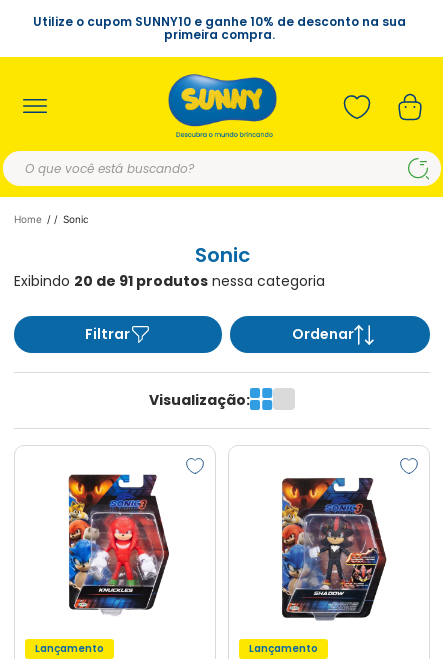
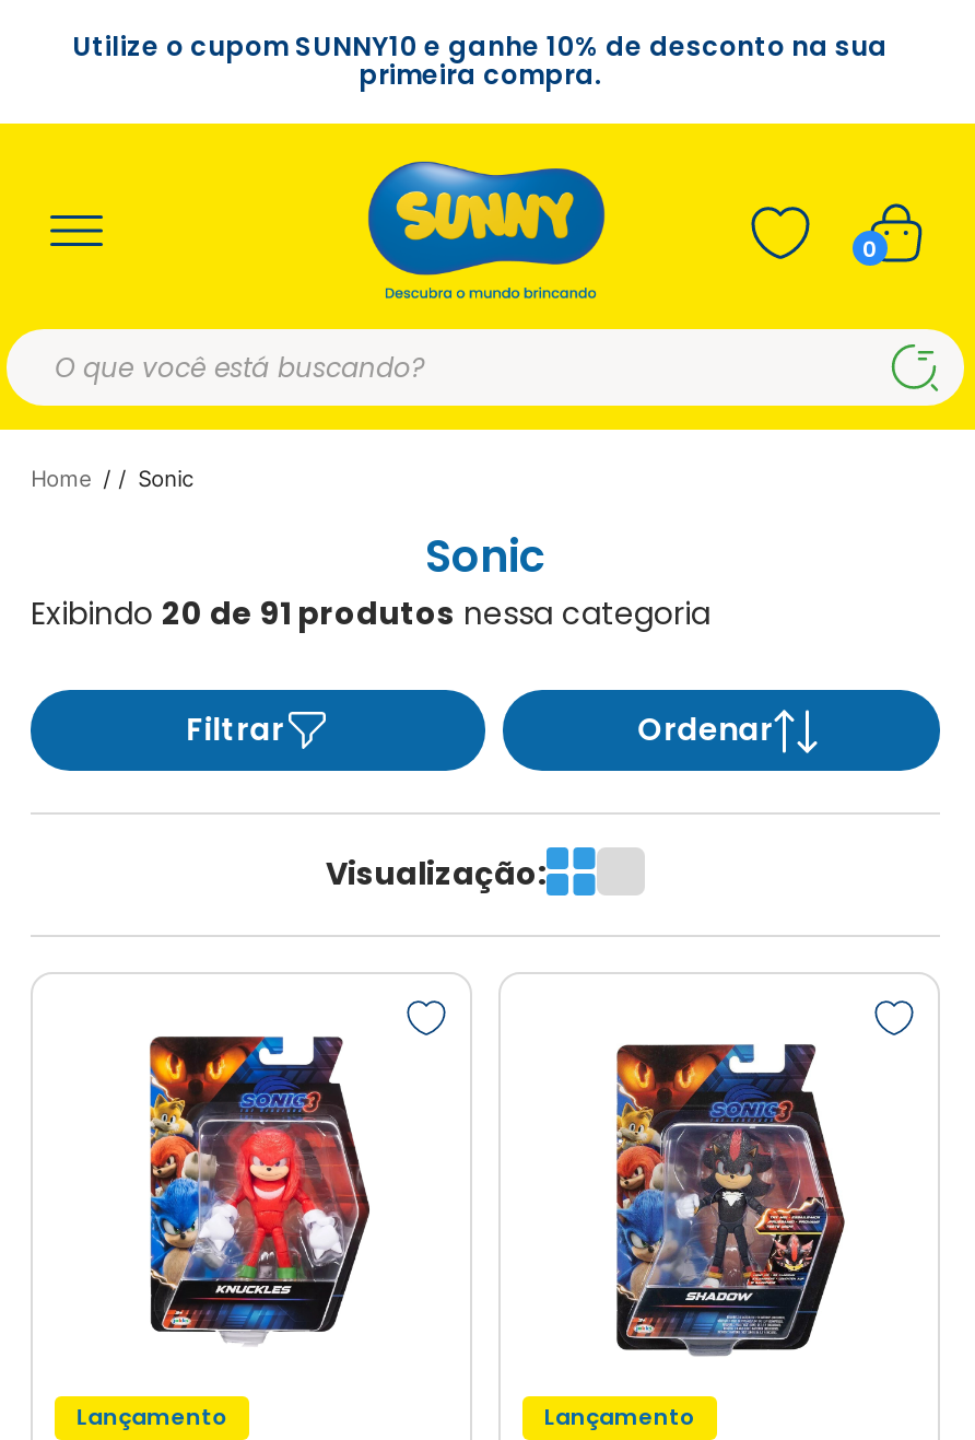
+ 0
